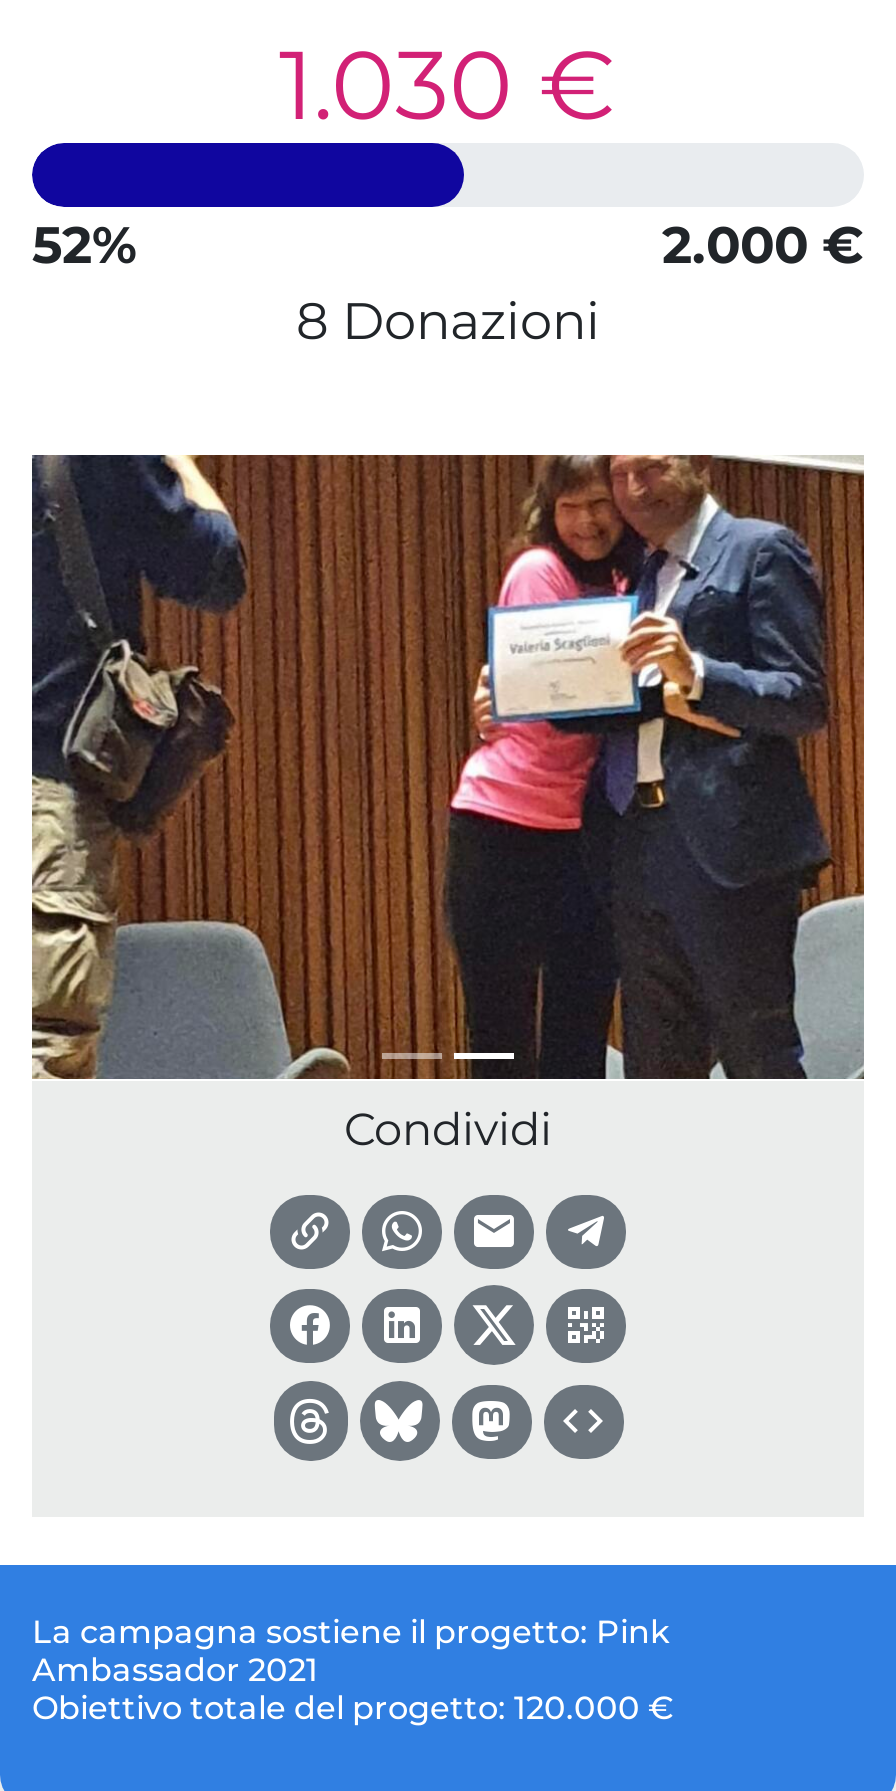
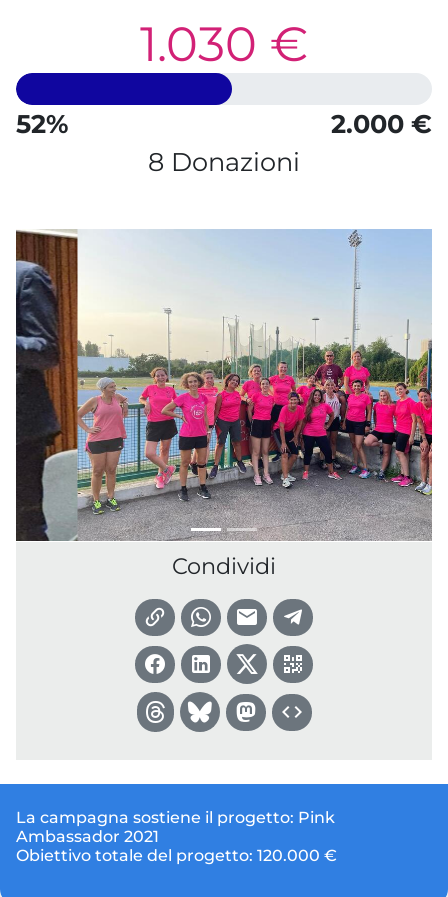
- [image]
+ [image]
